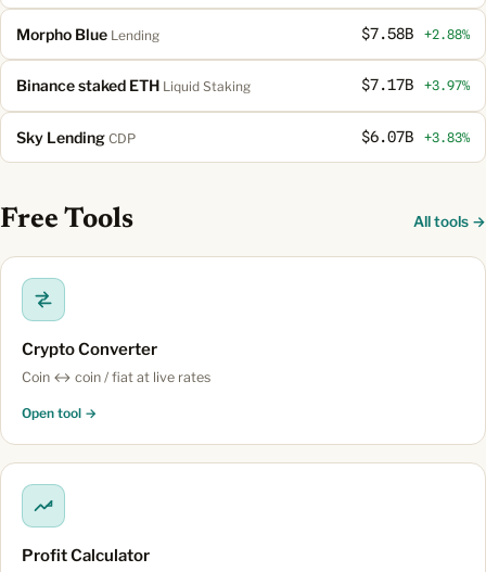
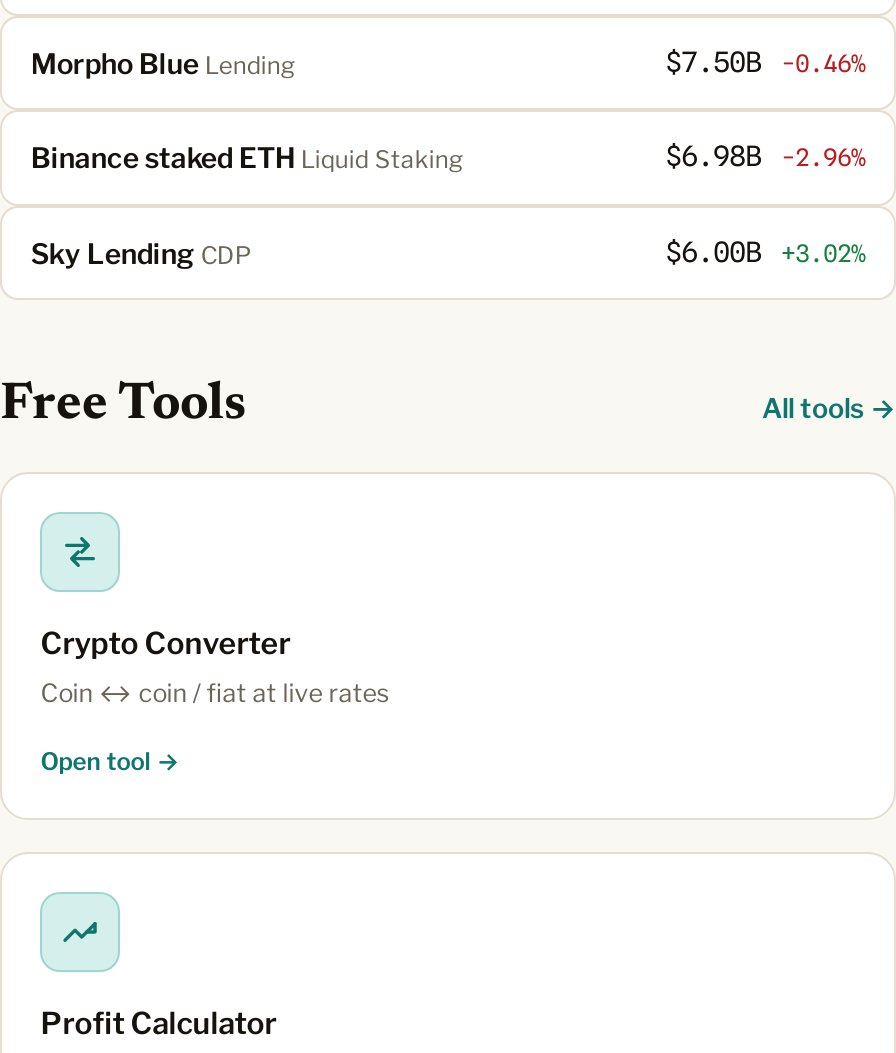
- $7.58B
- +2.88%
+ $7.50B
+ -0.46%

- $7.17B
- +3.97%
+ $6.98B
+ -2.96%

- $6.07B
- +3.83%
+ $6.00B
+ +3.02%
